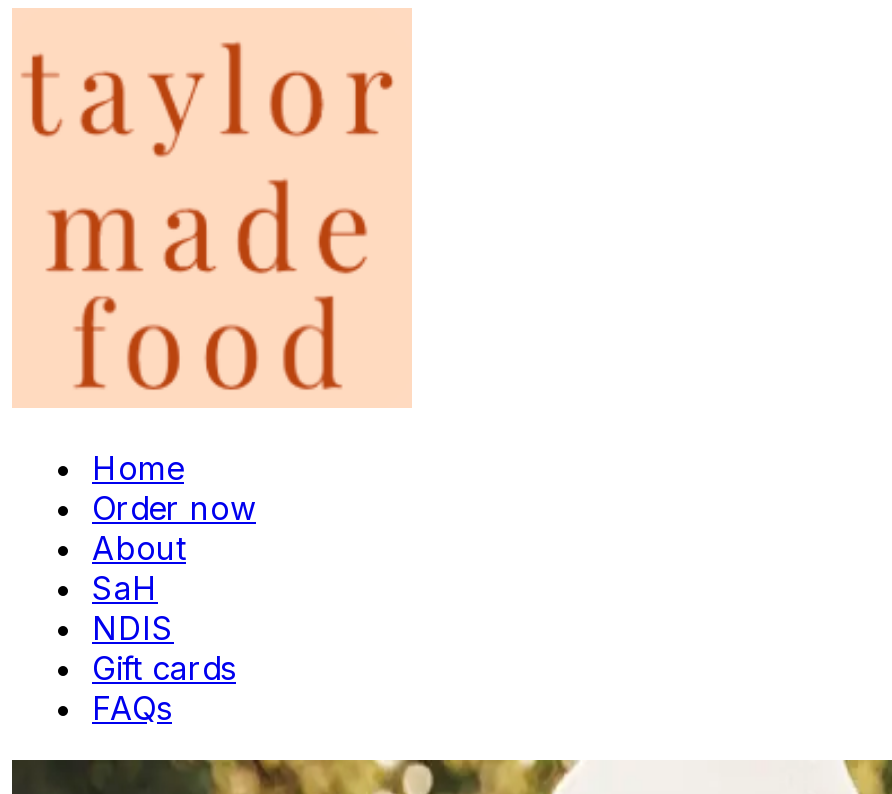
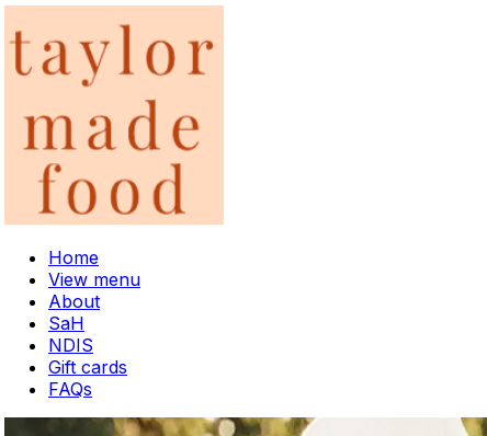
- Order now
+ View menu
